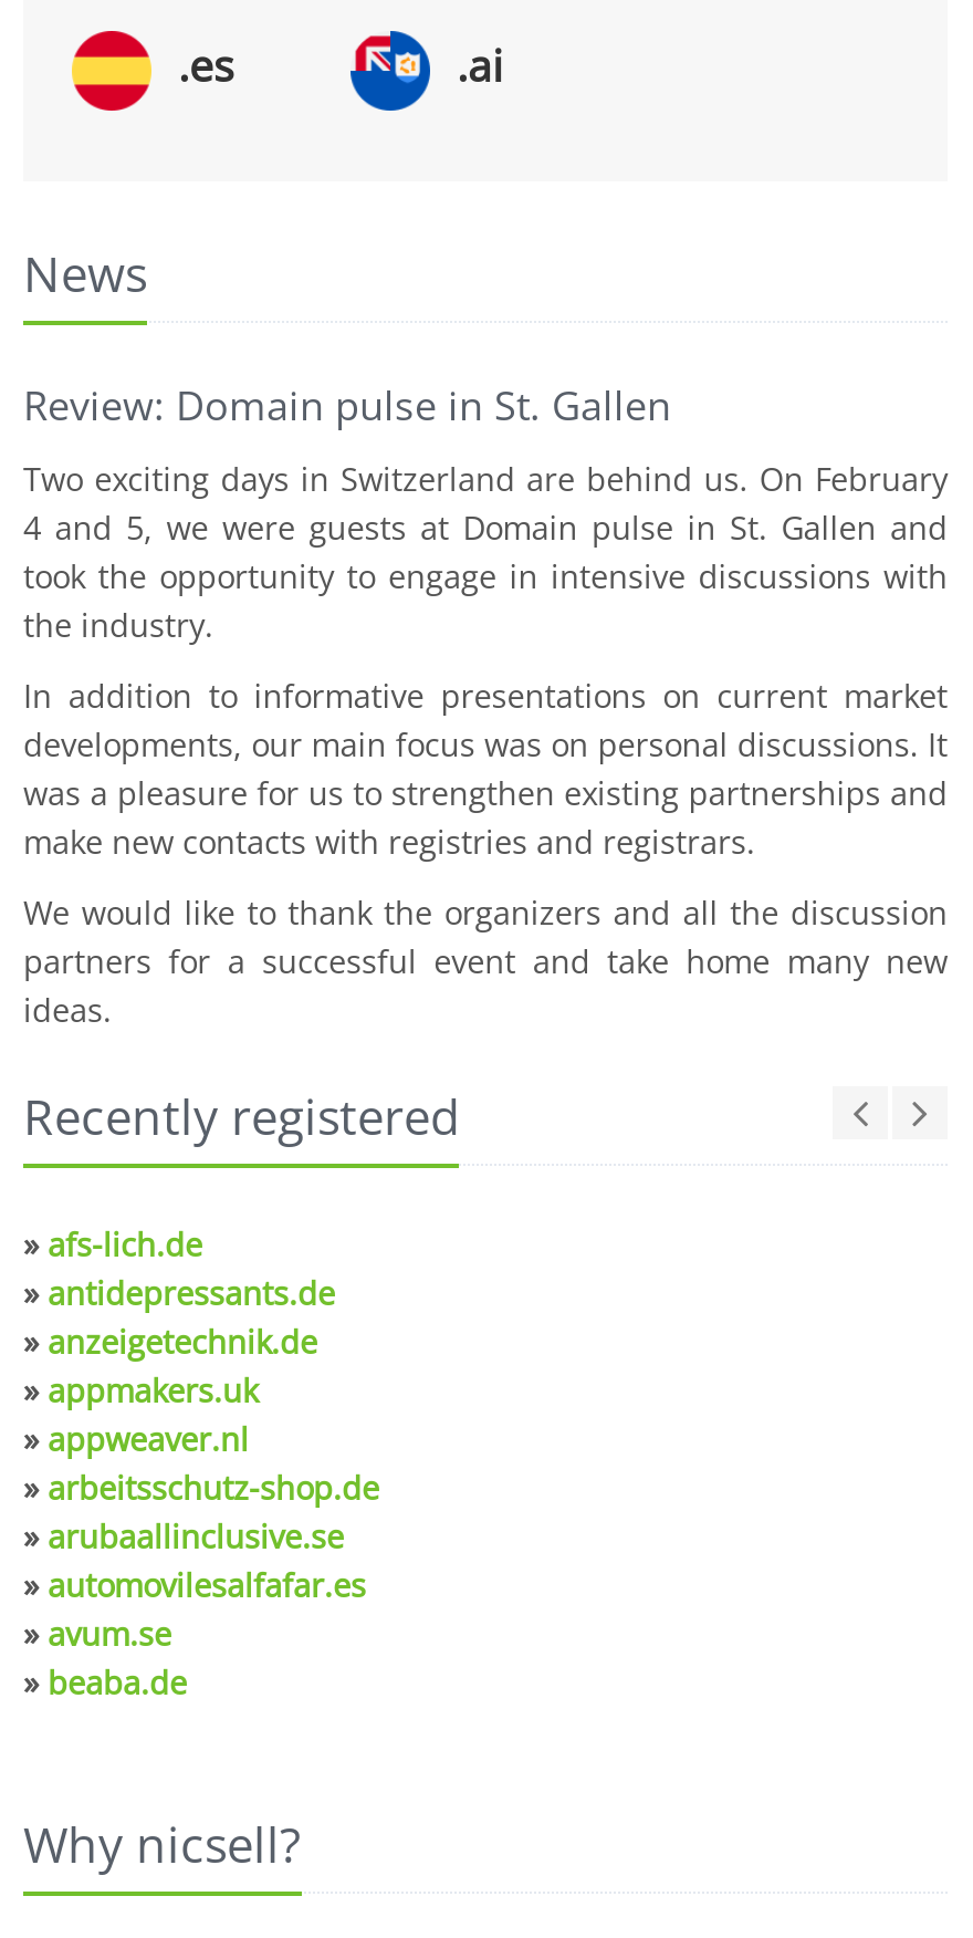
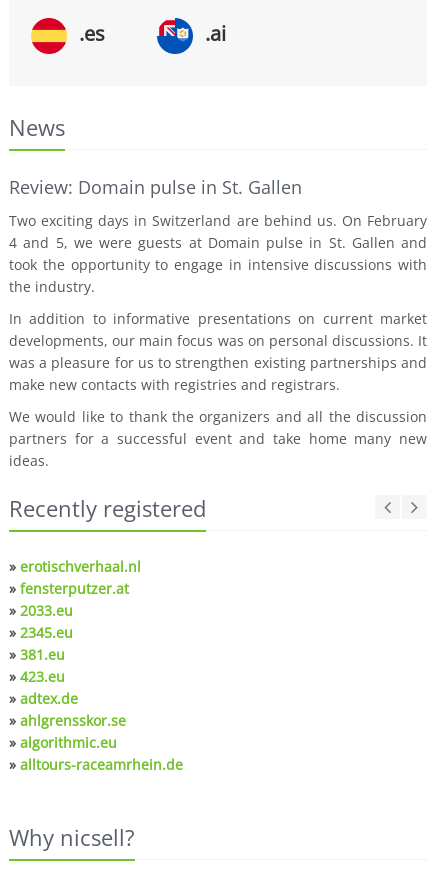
- » afs-lich.de
- » antidepressants.de
- » anzeigetechnik.de
- » appmakers.uk
- » appweaver.nl
- » arbeitsschutz-shop.de
- » arubaallinclusive.se
- » automovilesalfafar.es
- » avum.se
- » beaba.de
+ » erotischverhaal.nl
+ » fensterputzer.at
+ » 2033.eu
+ » 2345.eu
+ » 381.eu
+ » 423.eu
+ » adtex.de
+ » ahlgrensskor.se
+ » algorithmic.eu
+ » alltours-raceamrhein.de
